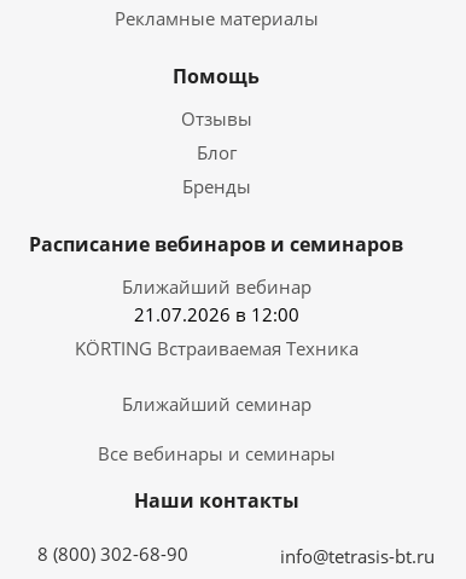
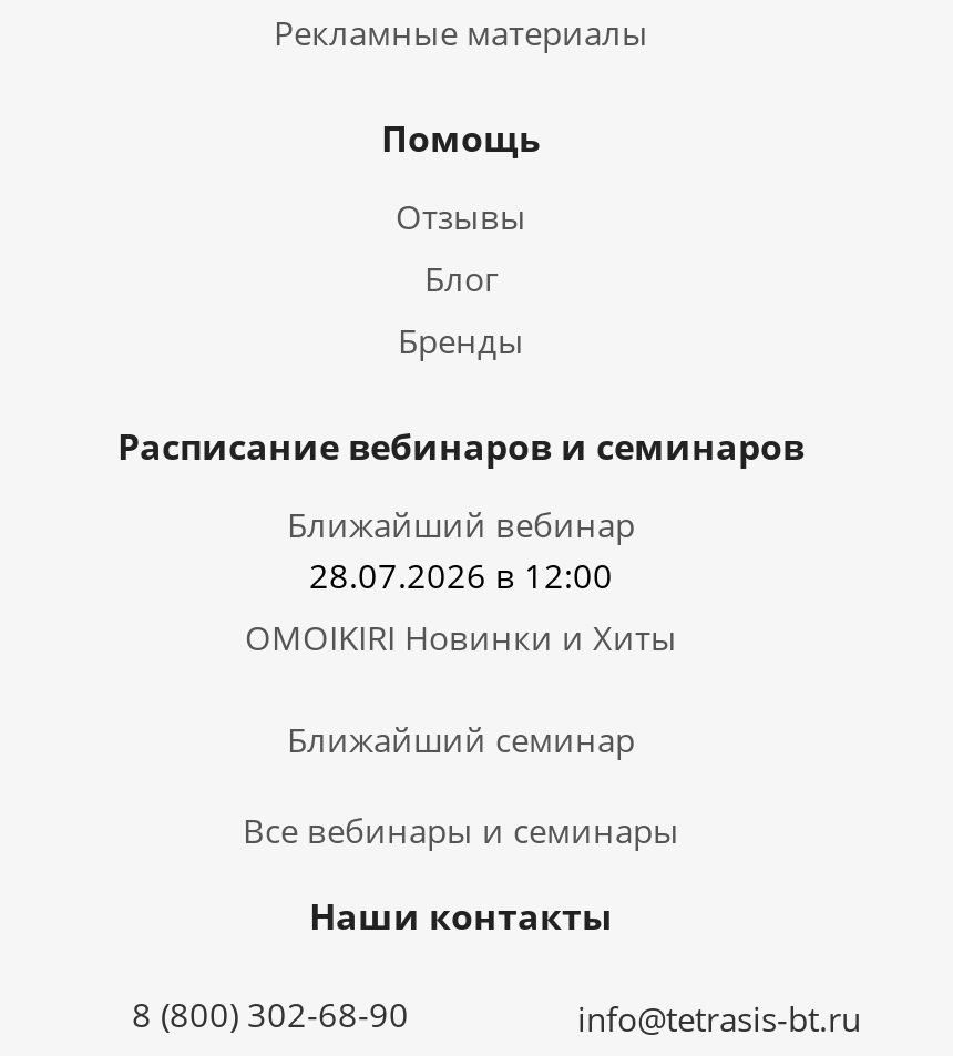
- 21.07.2026 в 12:00
- KÖRTING Встраиваемая Техника
+ 28.07.2026 в 12:00
+ OMOIKIRI Новинки и Хиты
